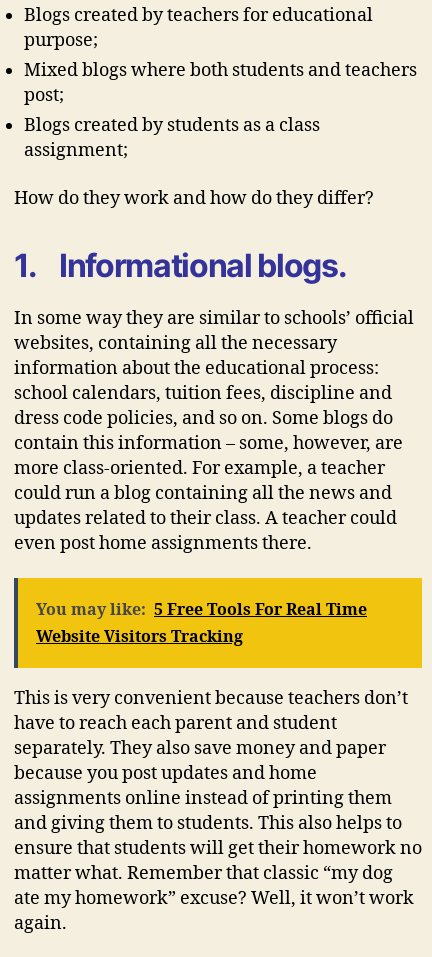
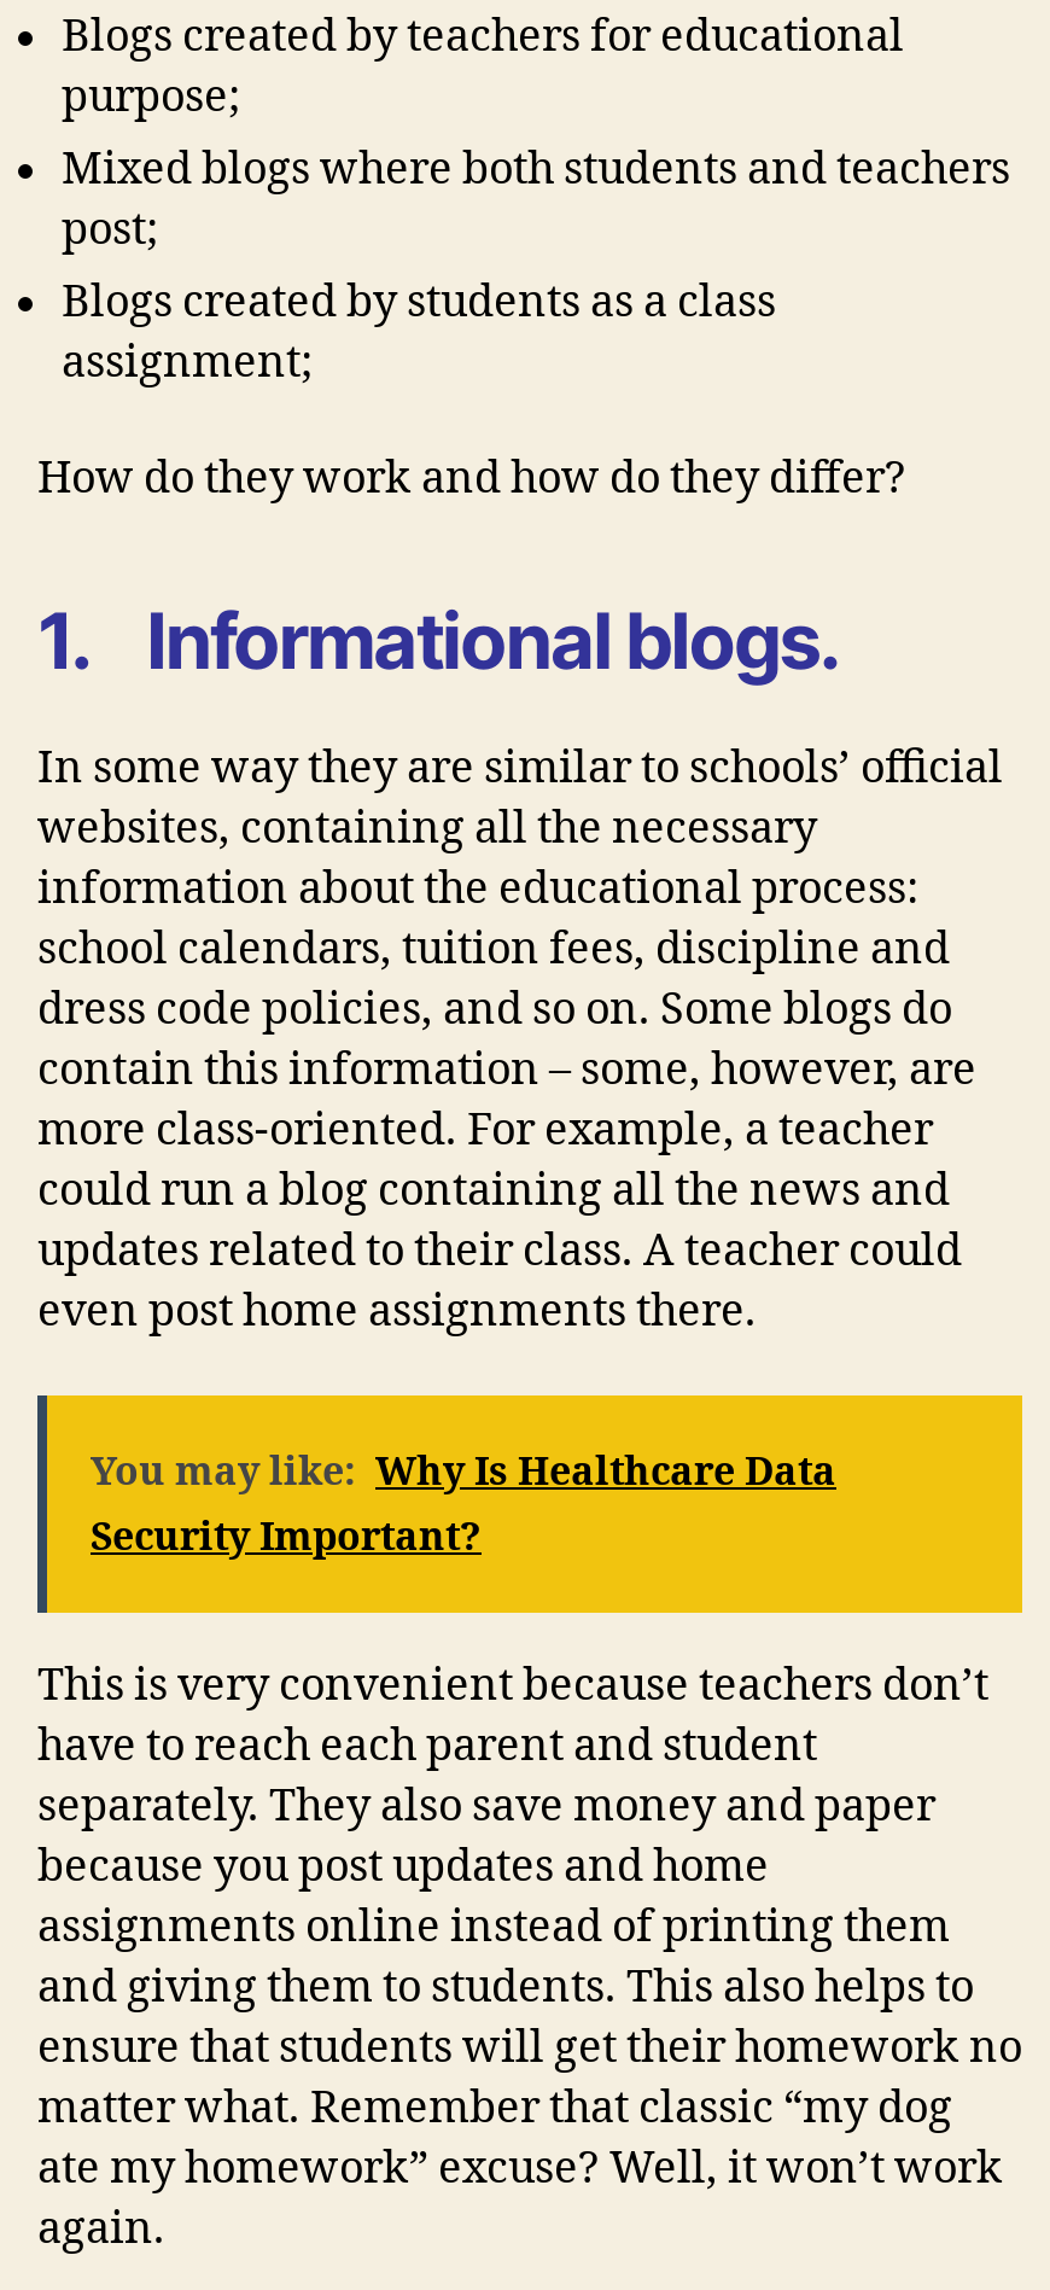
- You may like: 5 Free Tools For Real Time
- Website Visitors Tracking
+ You may like: Why Is Healthcare Data
+ Security Important?
